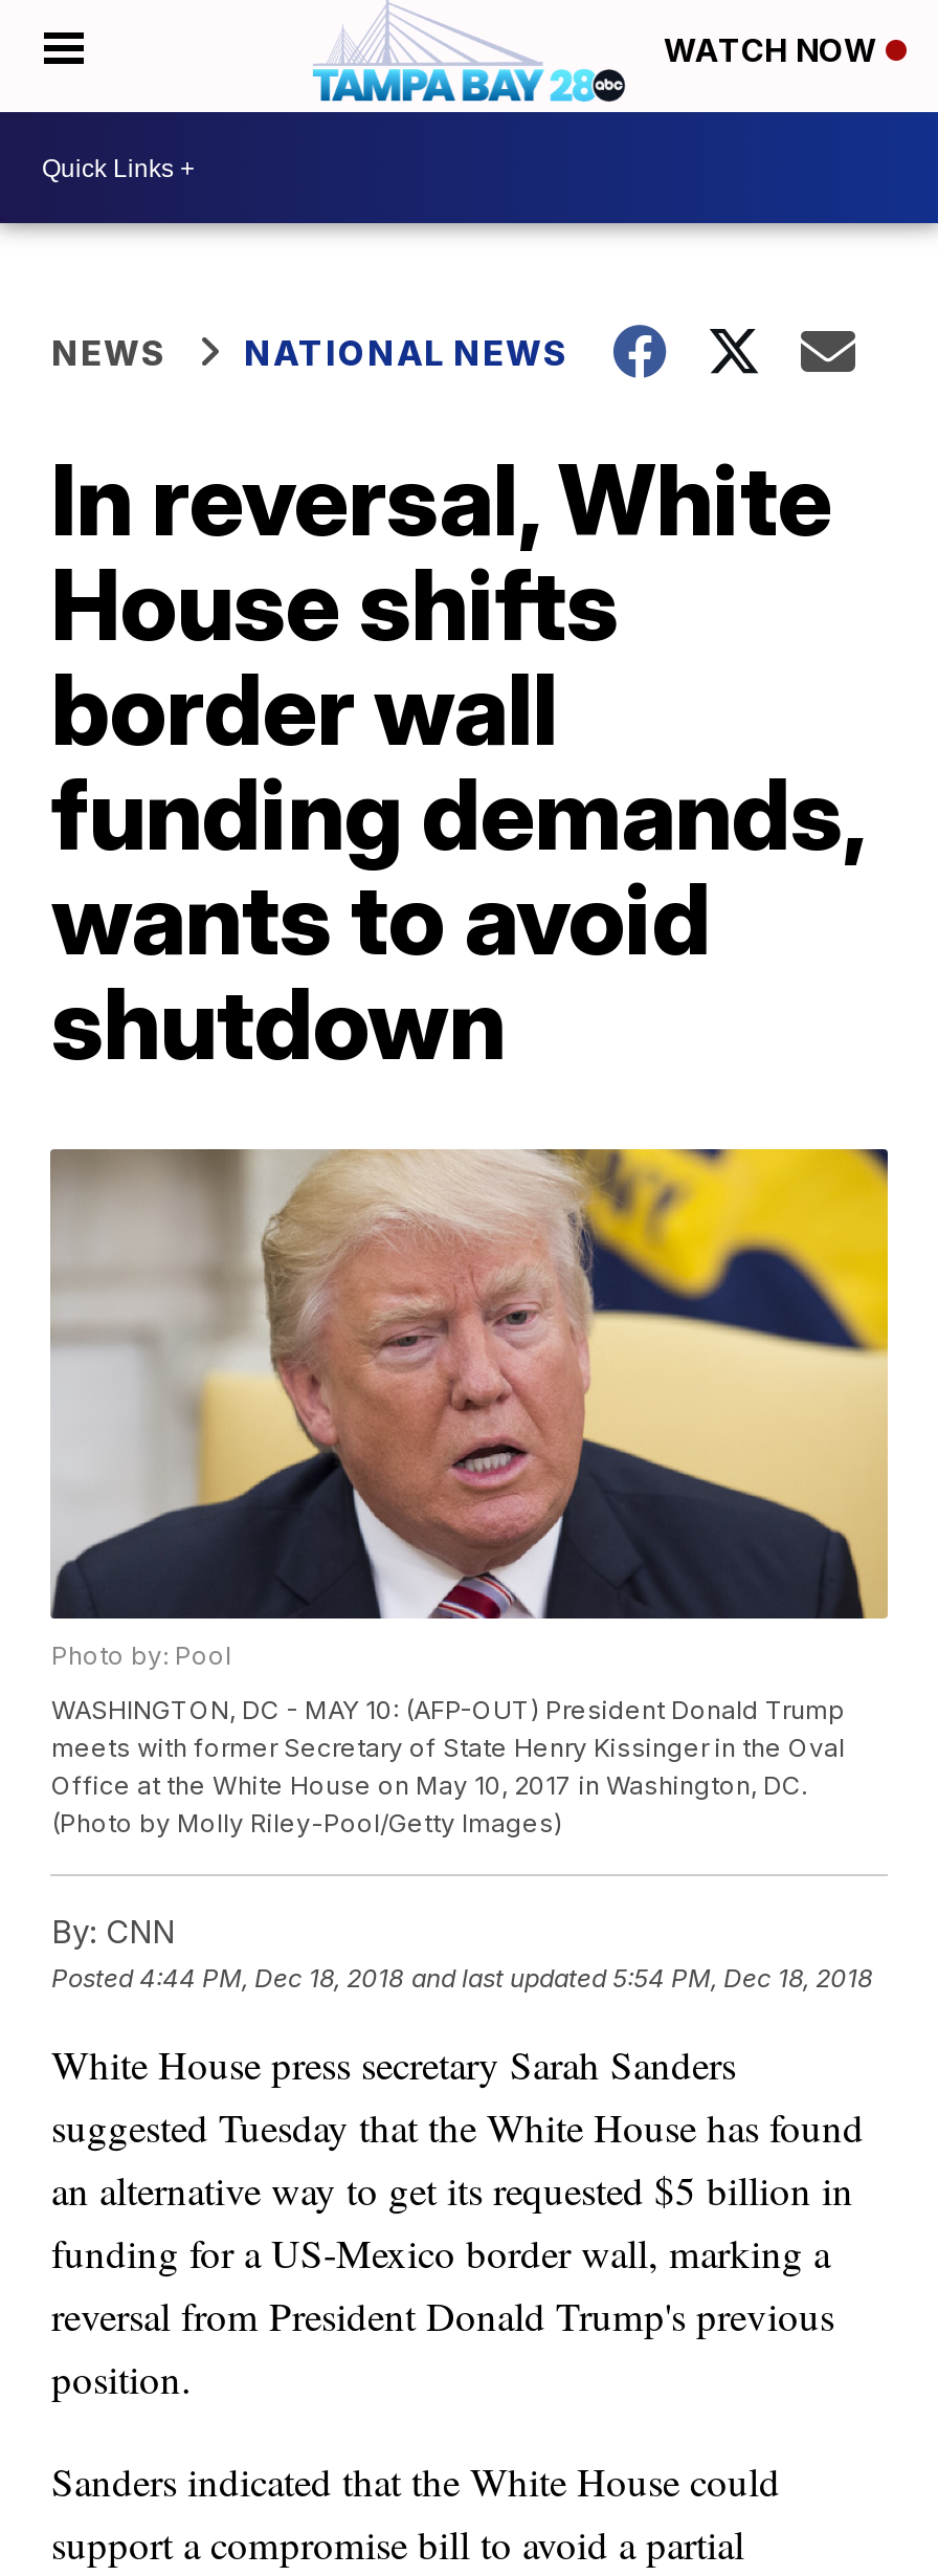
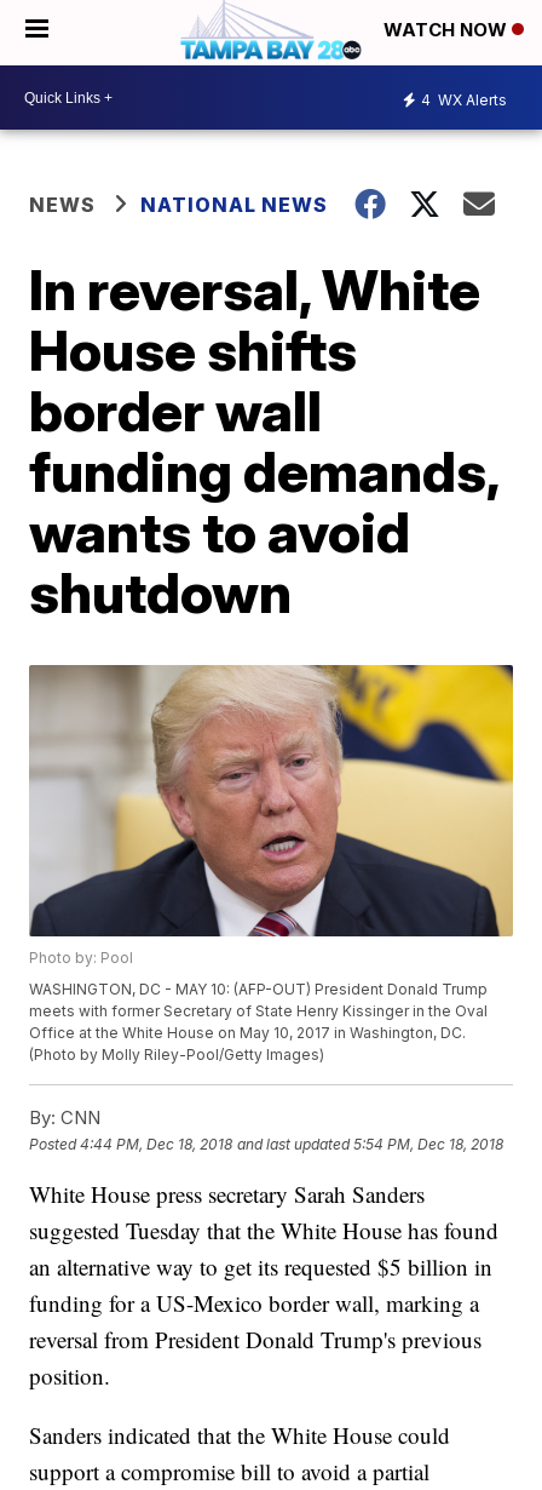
+ 4 WX Alerts
